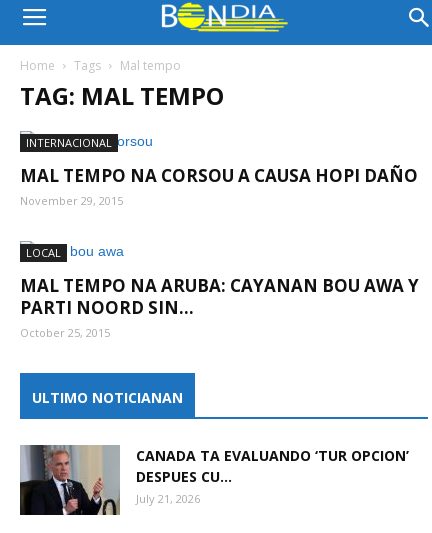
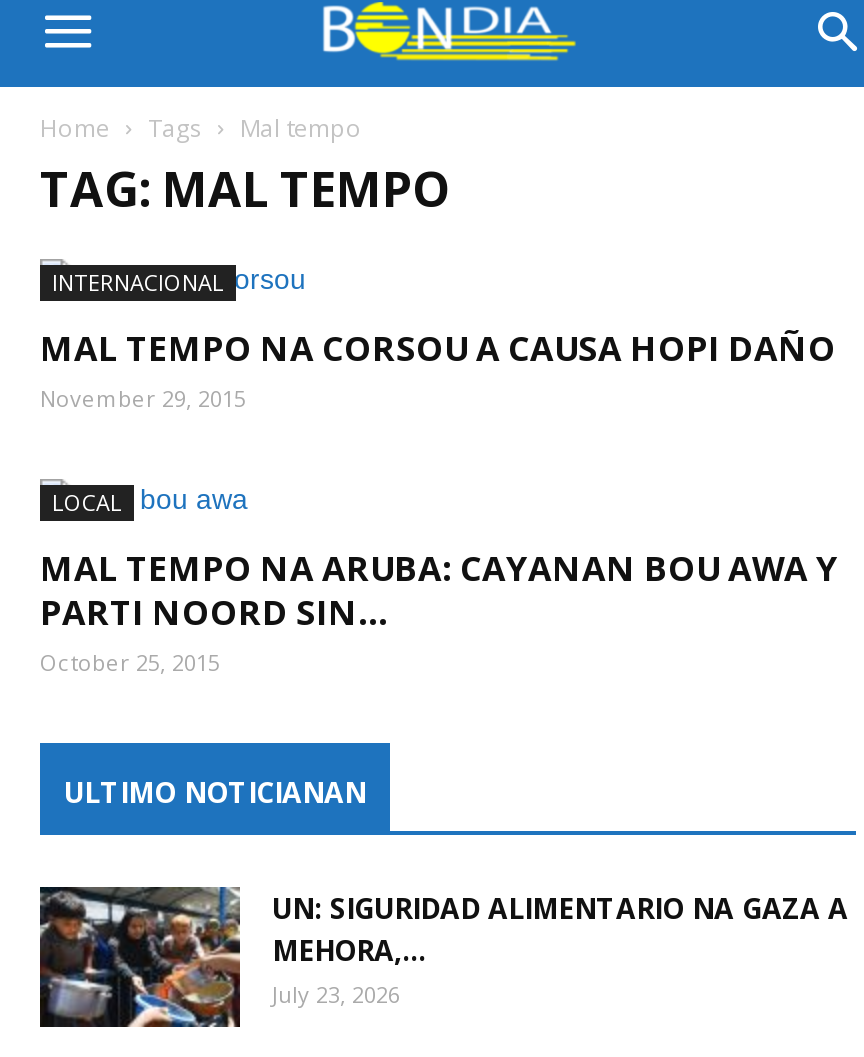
- [image]
- CANADA TA EVALUANDO ‘TUR OPCION’
- DESPUES CU...
- July 21, 2026
+ [image]
+ UN: SIGURIDAD ALIMENTARIO NA GAZA A
+ MEHORA,...
+ July 23, 2026
